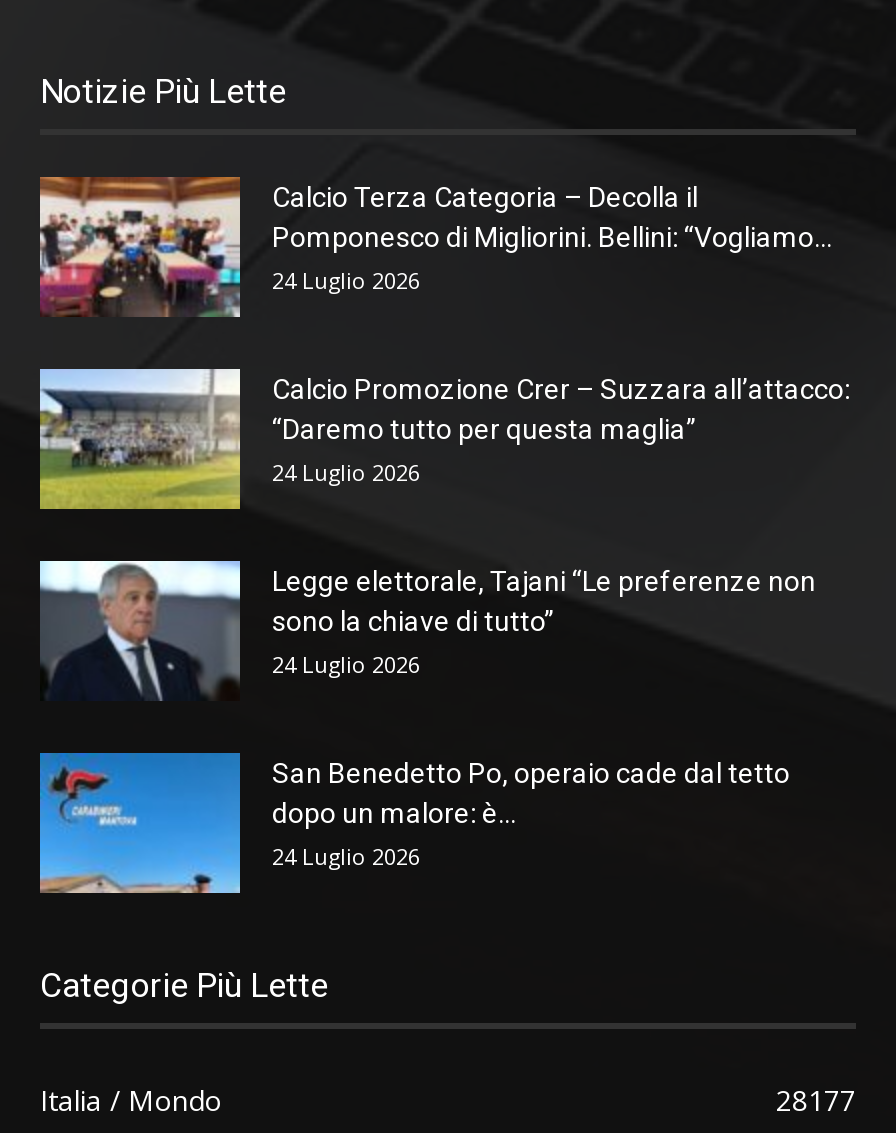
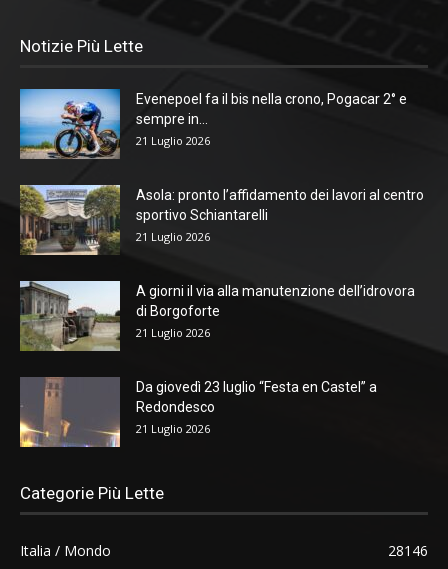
- [image]
- Calcio Terza Categoria – Decolla il
- Pomponesco di Migliorini. Bellini: “Vogliamo...
- 24 Luglio 2026
+ [image]
+ Evenepoel fa il bis nella crono, Pogacar 2° e
+ sempre in...
+ 21 Luglio 2026

- [image]
- Calcio Promozione Crer – Suzzara all’attacco:
- “Daremo tutto per questa maglia”
- 24 Luglio 2026
+ [image]
+ Asola: pronto l’affidamento dei lavori al centro
+ sportivo Schiantarelli
+ 21 Luglio 2026

- [image]
- Legge elettorale, Tajani “Le preferenze non
- sono la chiave di tutto”
- 24 Luglio 2026
+ [image]
+ A giorni il via alla manutenzione dell’idrovora
+ di Borgoforte
+ 21 Luglio 2026

- [image]
- San Benedetto Po, operaio cade dal tetto
- dopo un malore: è...
- 24 Luglio 2026
+ [image]
+ Da giovedì 23 luglio “Festa en Castel” a
+ Redondesco
+ 21 Luglio 2026

- 28177
+ 28146
